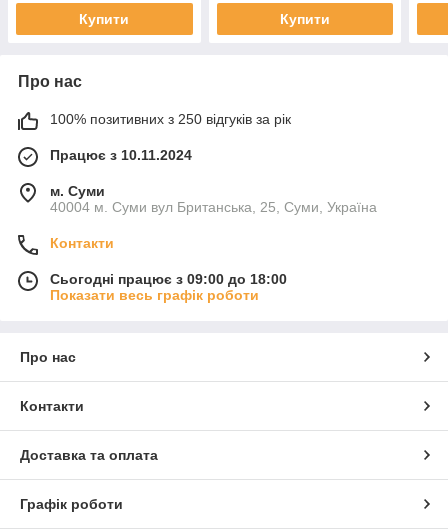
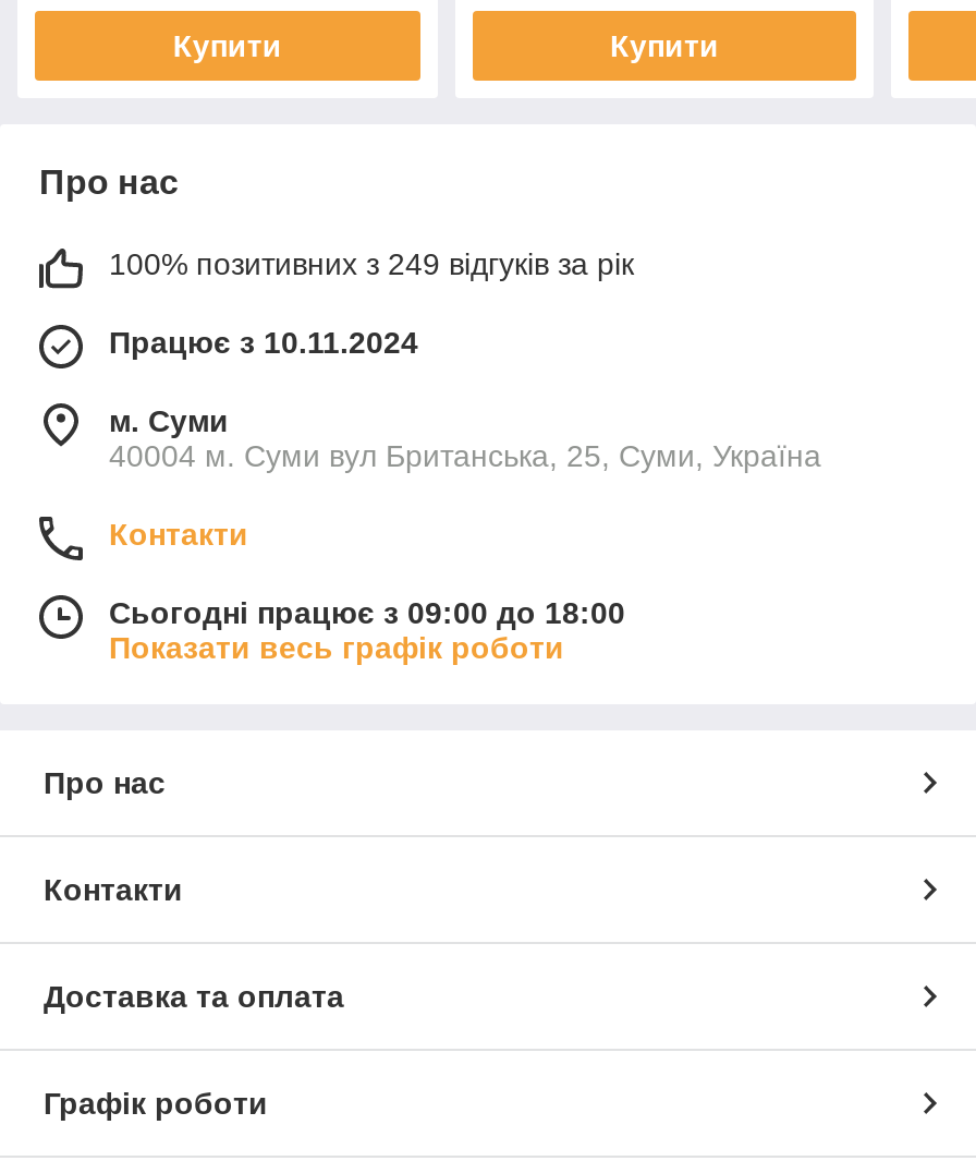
- 100% позитивних з 250 відгуків за рік
+ 100% позитивних з 249 відгуків за рік
